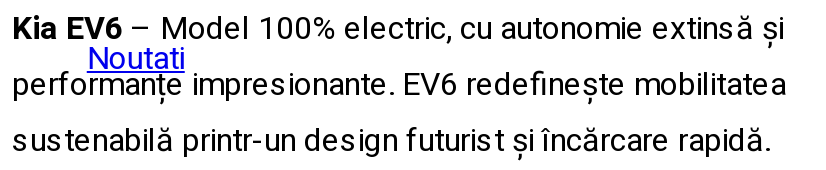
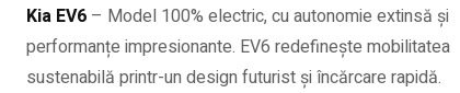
- Noutati
